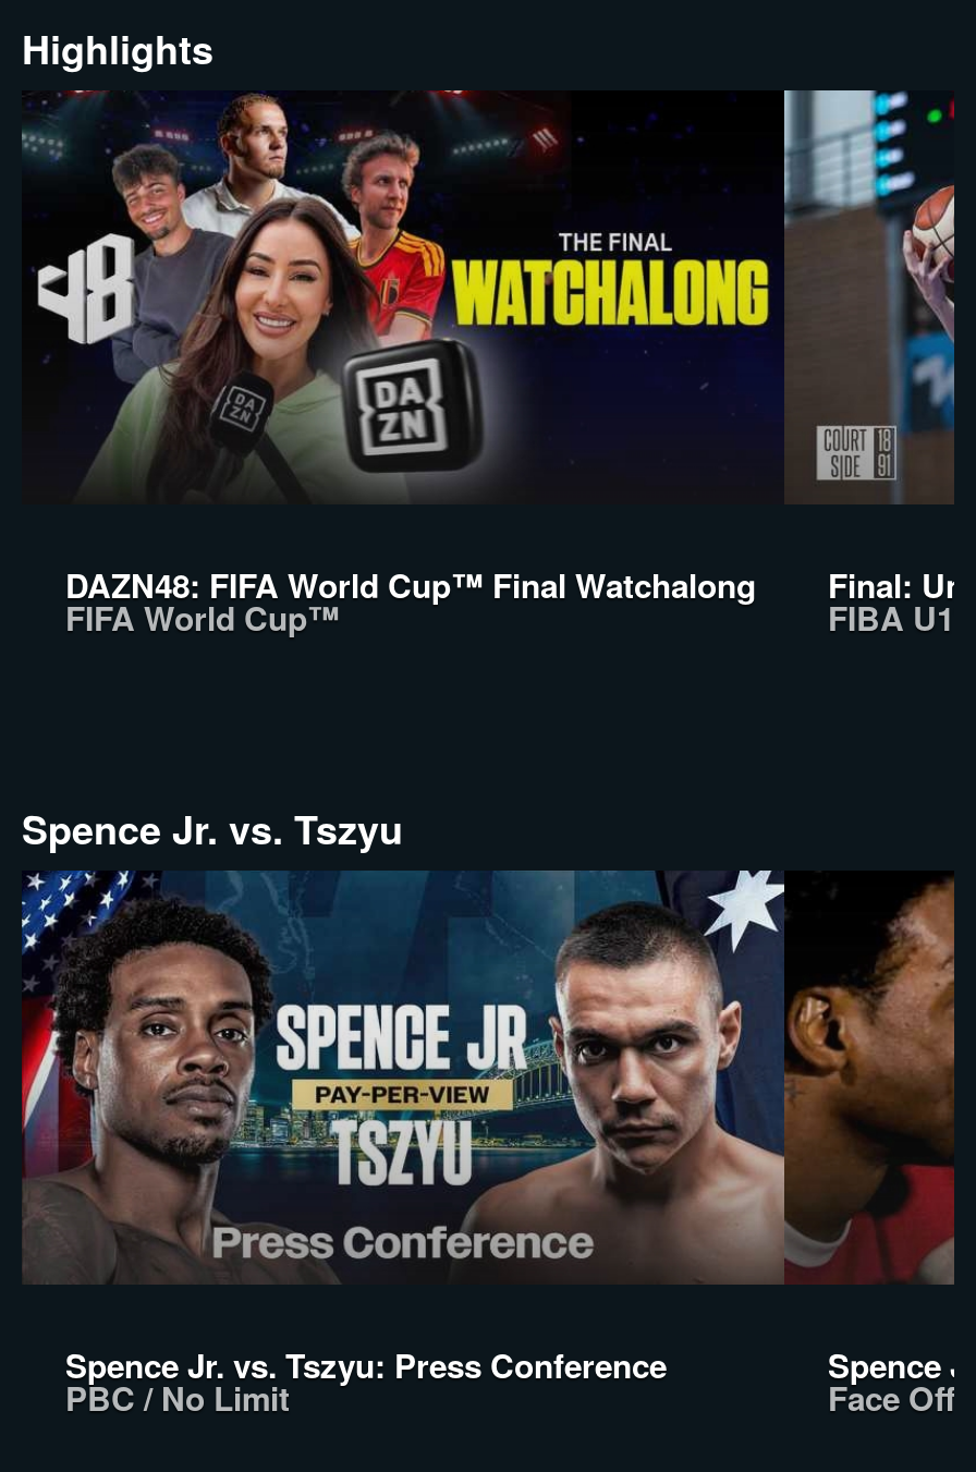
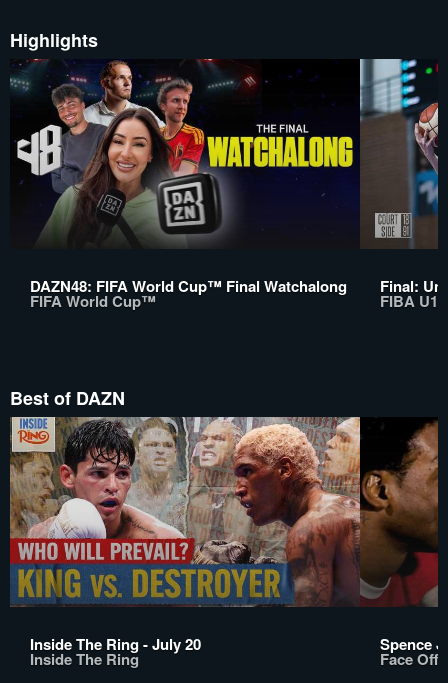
- Spence Jr. vs. Tszyu
+ Best of DAZN

- [image]
- Spence Jr. vs. Tszyu: Press Conference
- PBC / No Limit
+ [image]
+ Inside The Ring - July 20
+ Inside The Ring
